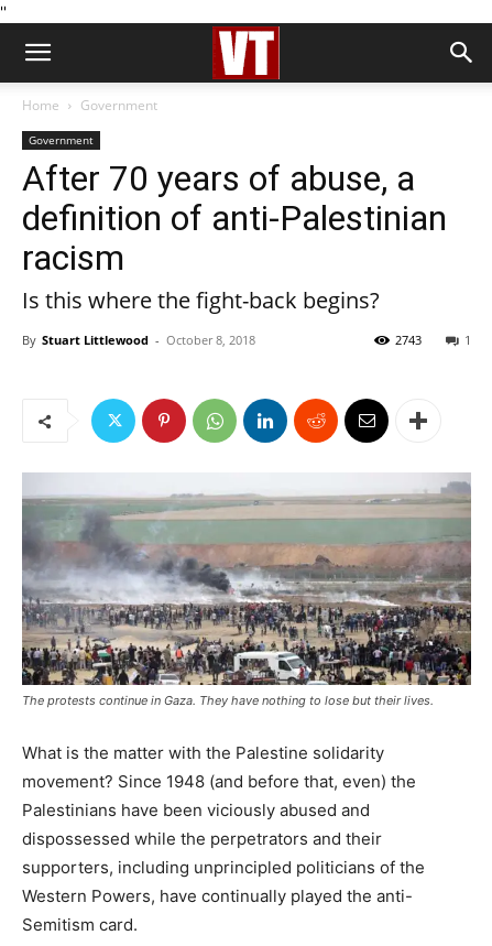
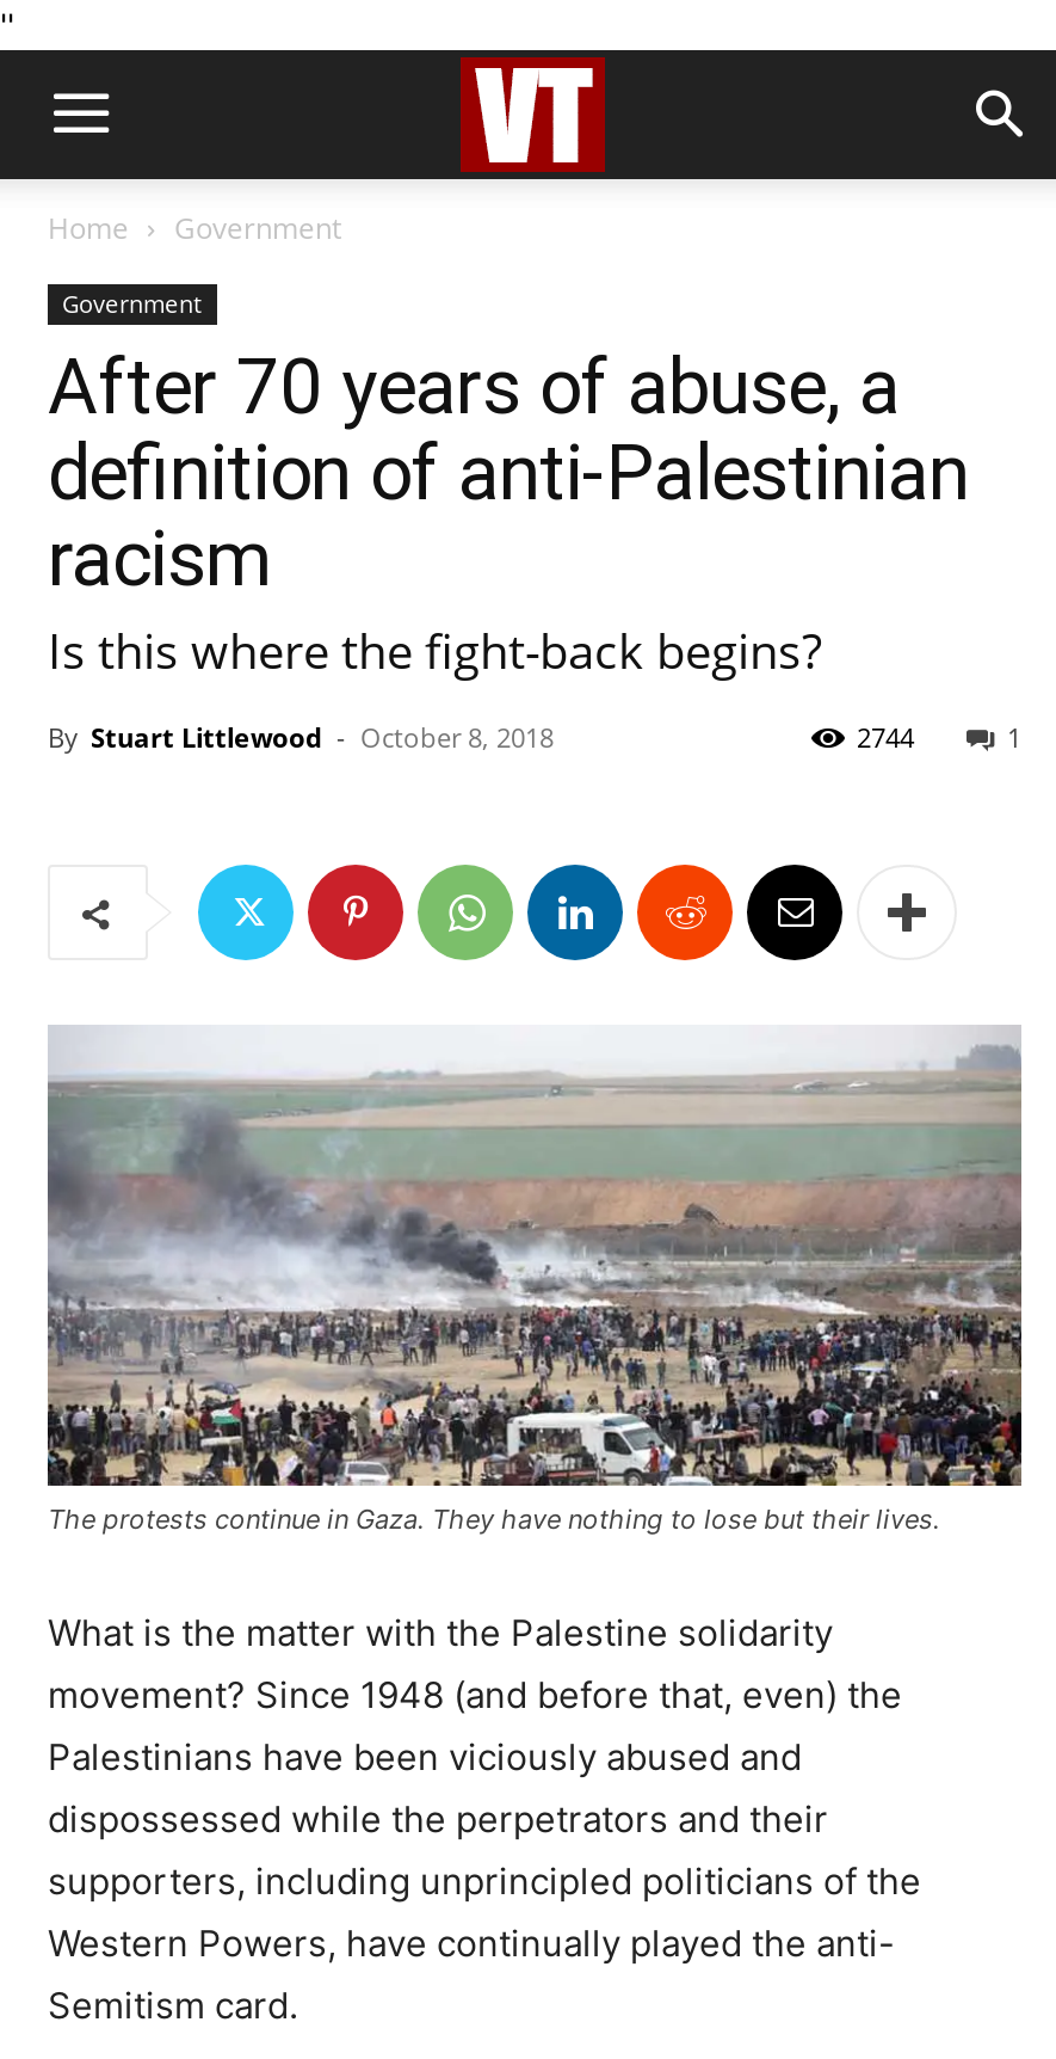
- 2743
+ 2744
